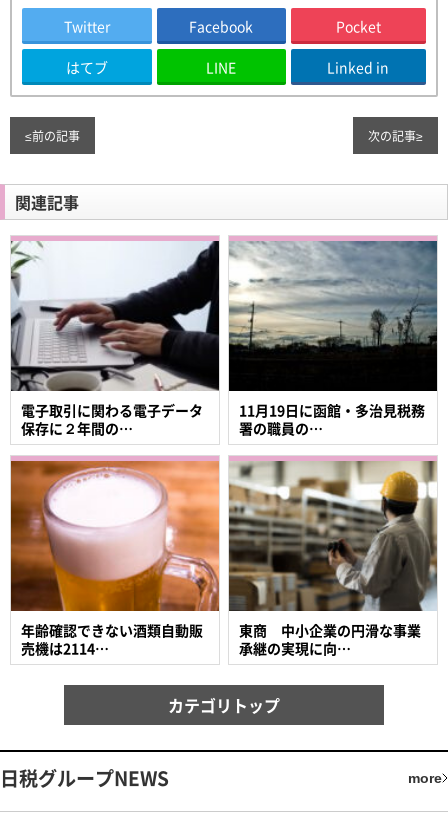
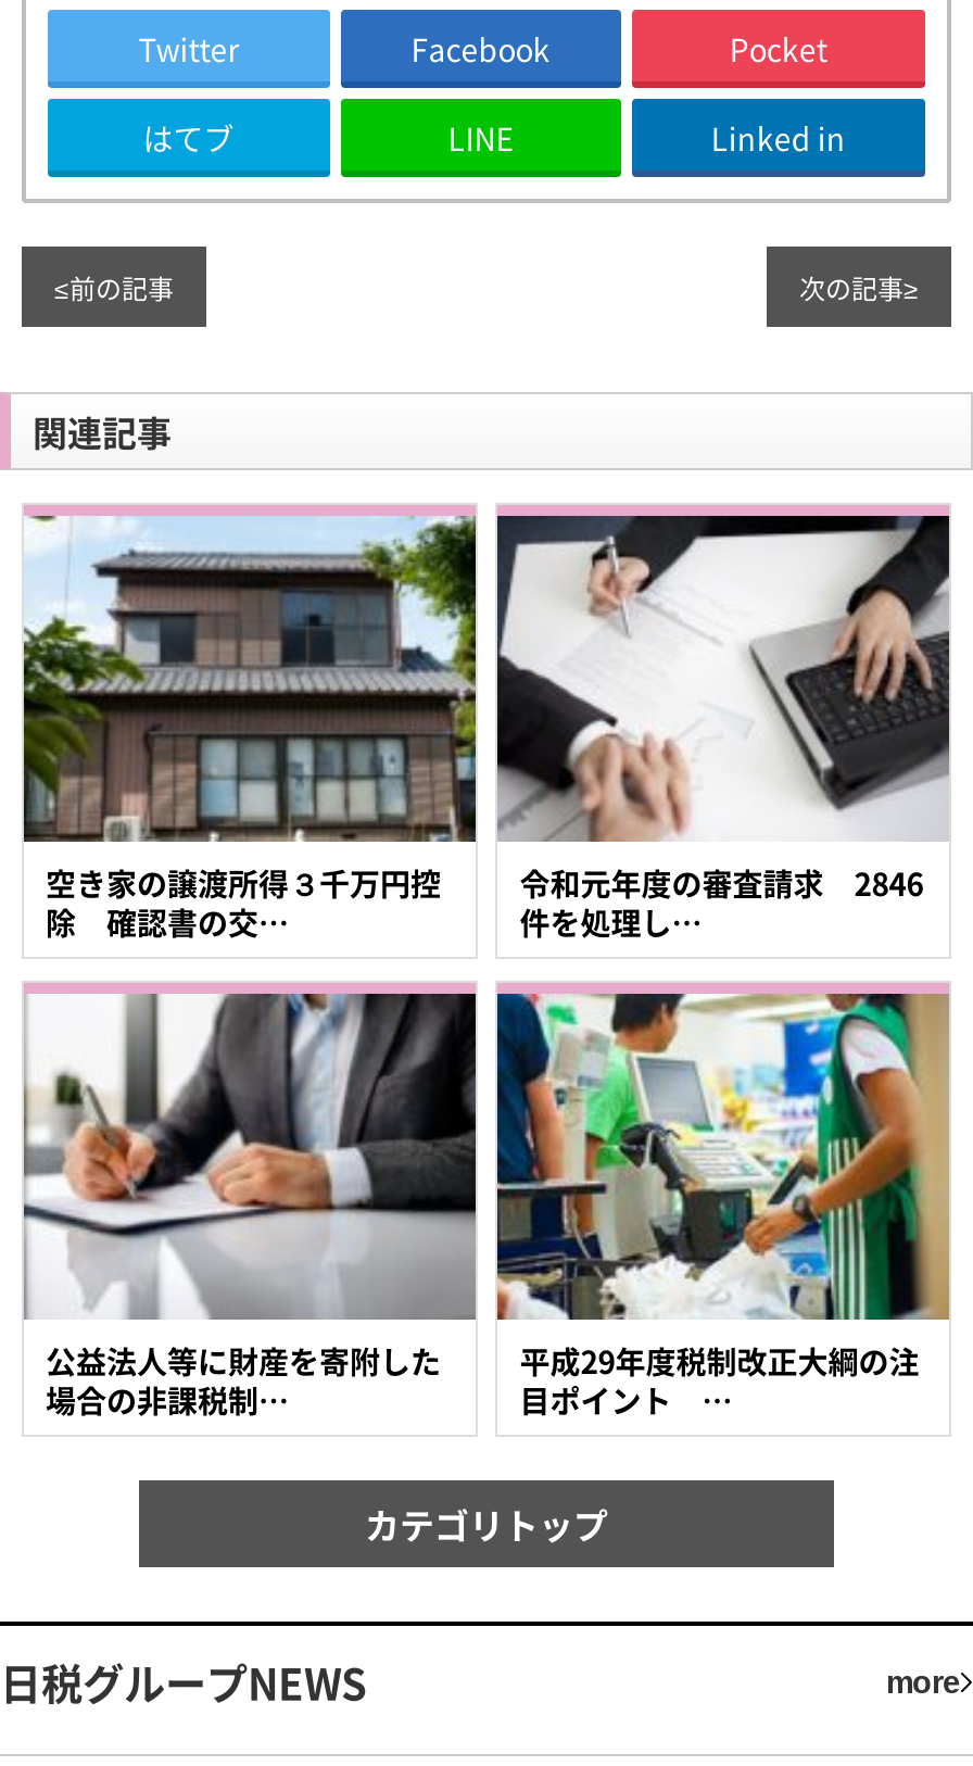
- [image]
- 電子取引に関わる電子データ
- 保存に２年間の…
+ [image]
+ 空き家の譲渡所得３千万円控
+ 除 確認書の交…

- [image]
- 11月19日に函館・多治見税務
- 署の職員の…
+ [image]
+ 令和元年度の審査請求 2846
+ 件を処理し…

- [image]
- 年齢確認できない酒類自動販
- 売機は2114…
+ [image]
+ 公益法人等に財産を寄附した
+ 場合の非課税制…

- [image]
- 東商 中小企業の円滑な事業
- 承継の実現に向…
+ [image]
+ 平成29年度税制改正大綱の注
+ 目ポイント …
